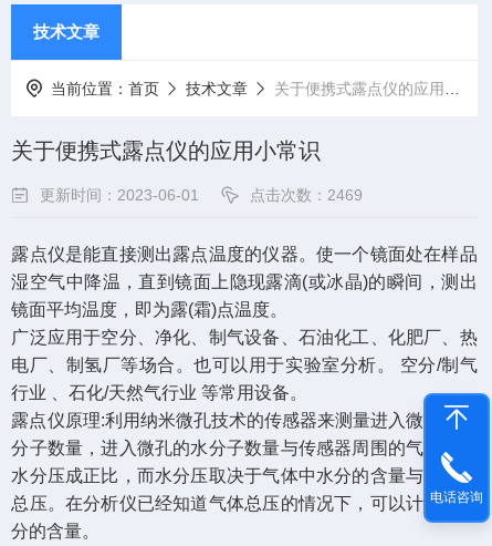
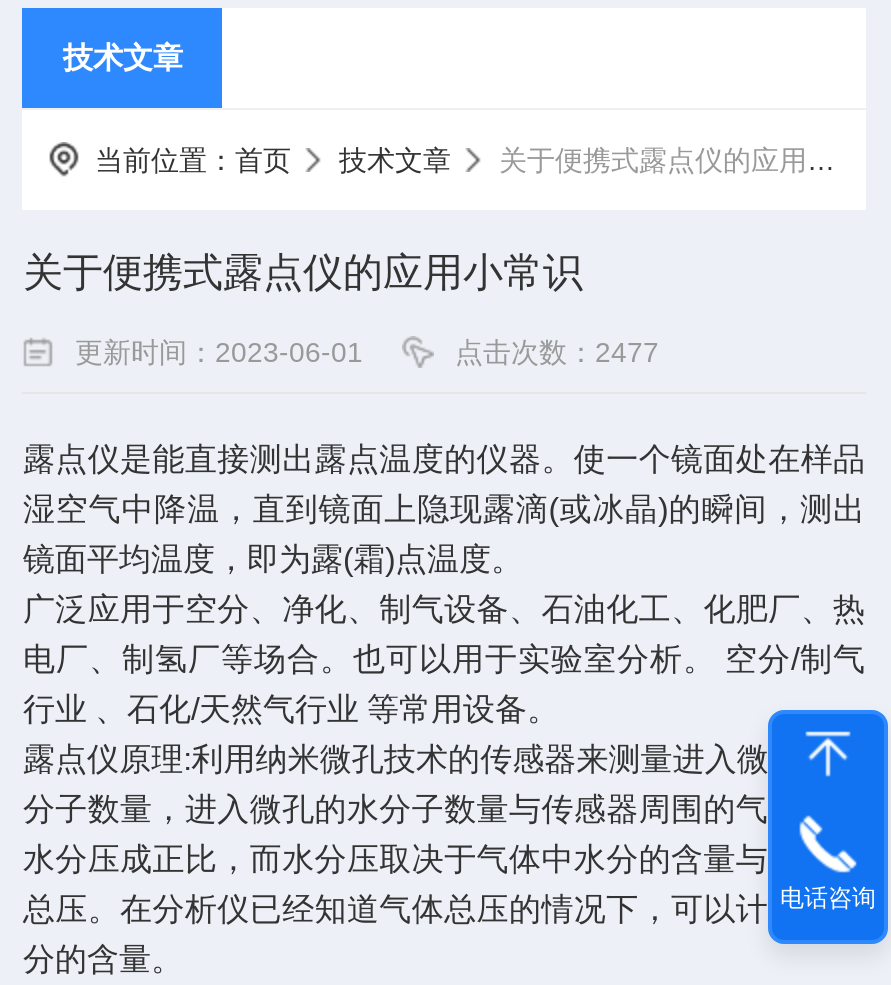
- 点击次数：2469
+ 点击次数：2477
